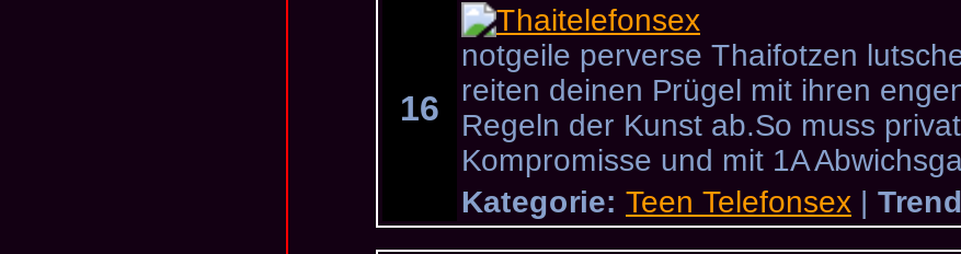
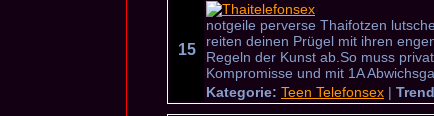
- 16
+ 15
